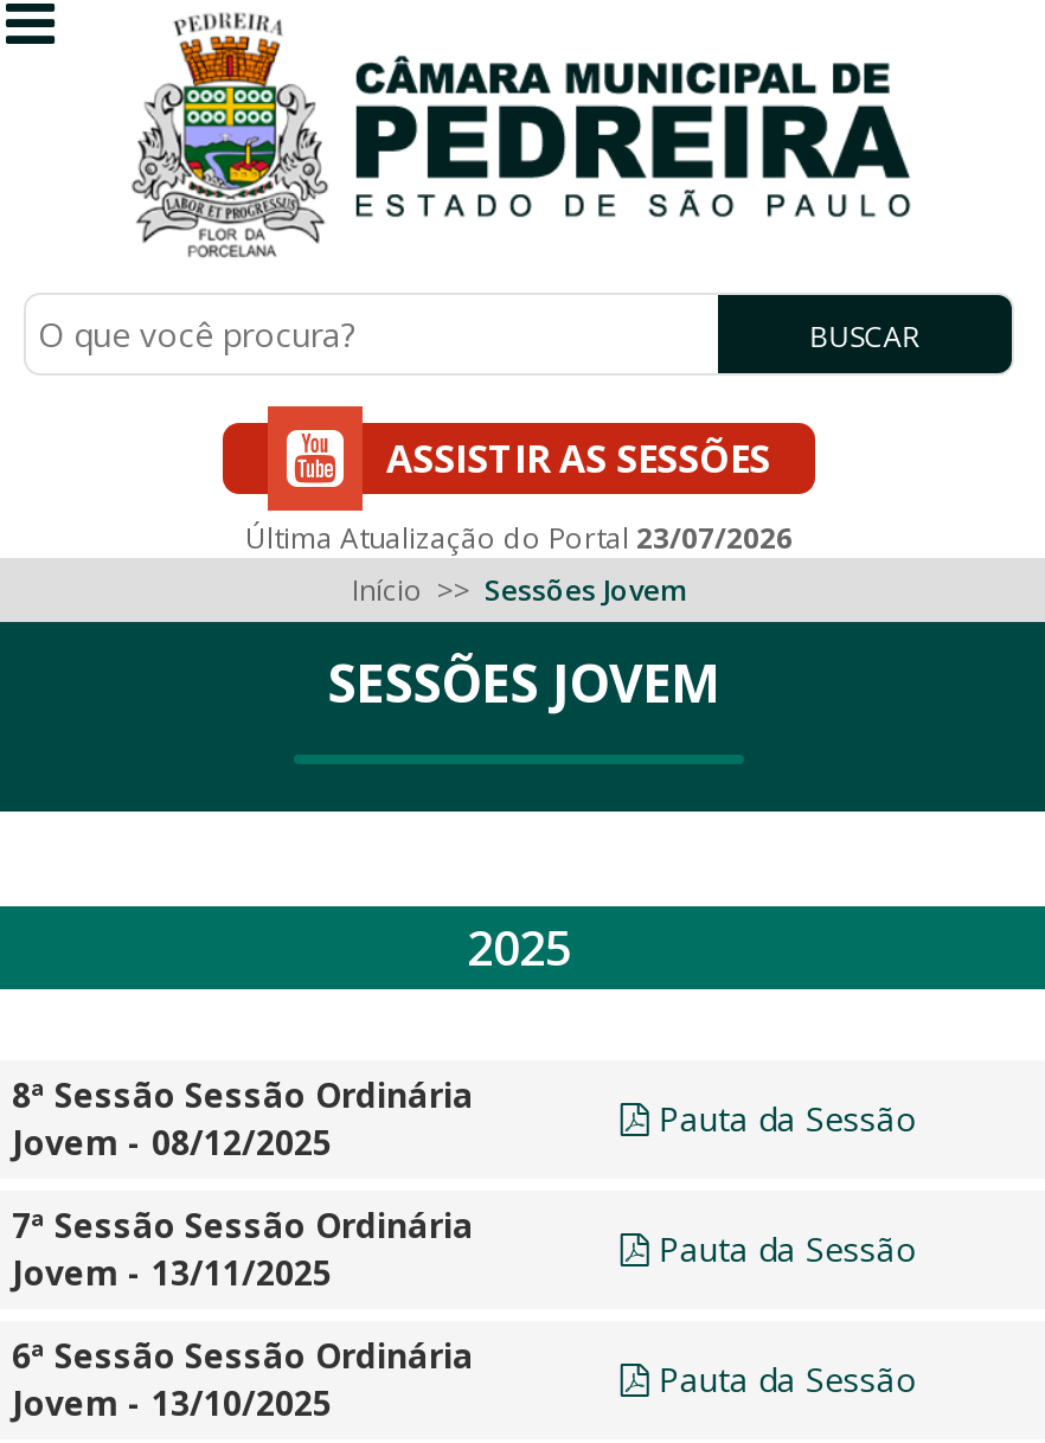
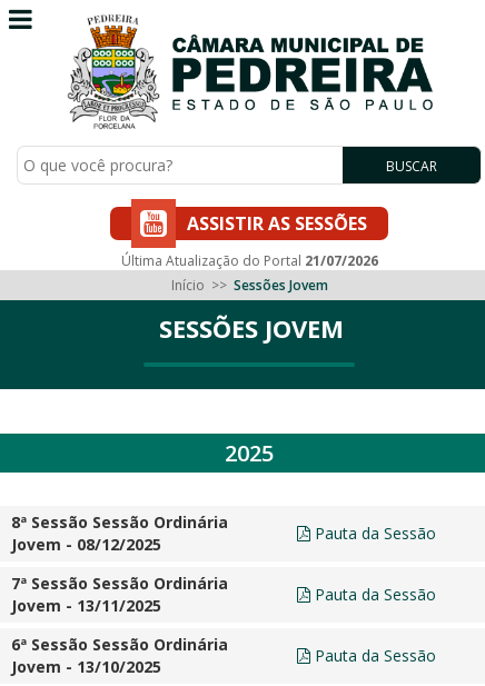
- Última Atualização do Portal 23/07/2026
+ Última Atualização do Portal 21/07/2026
